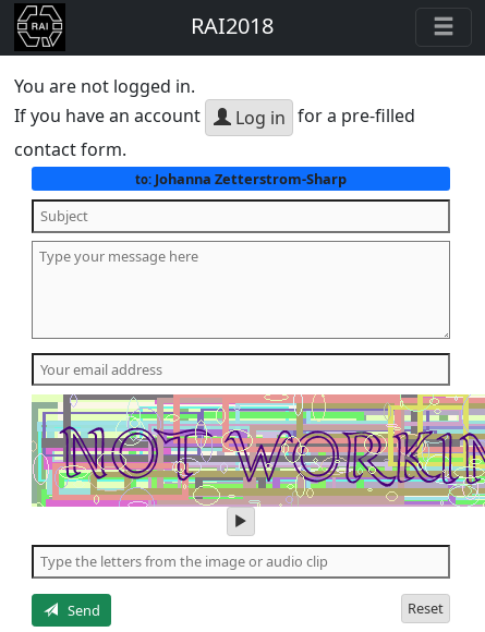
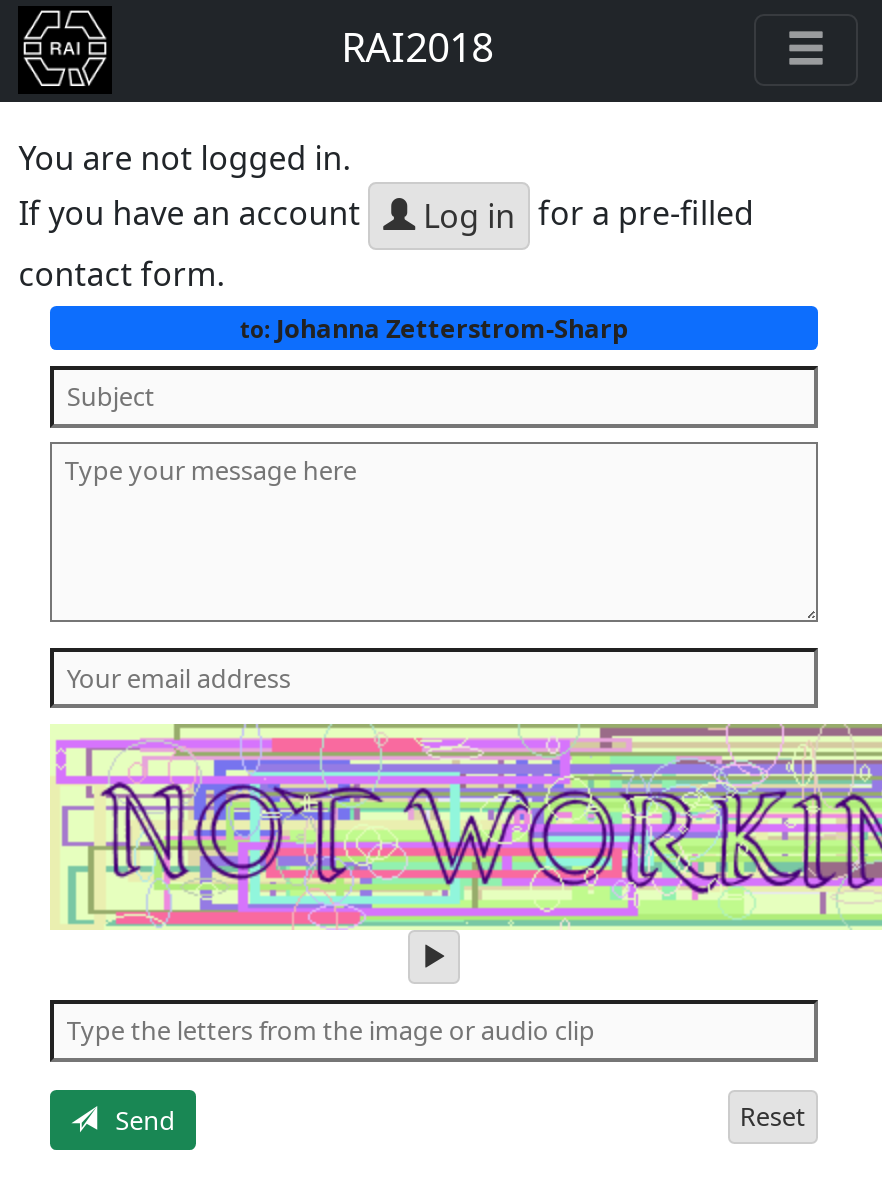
- [image]
+ [image]
